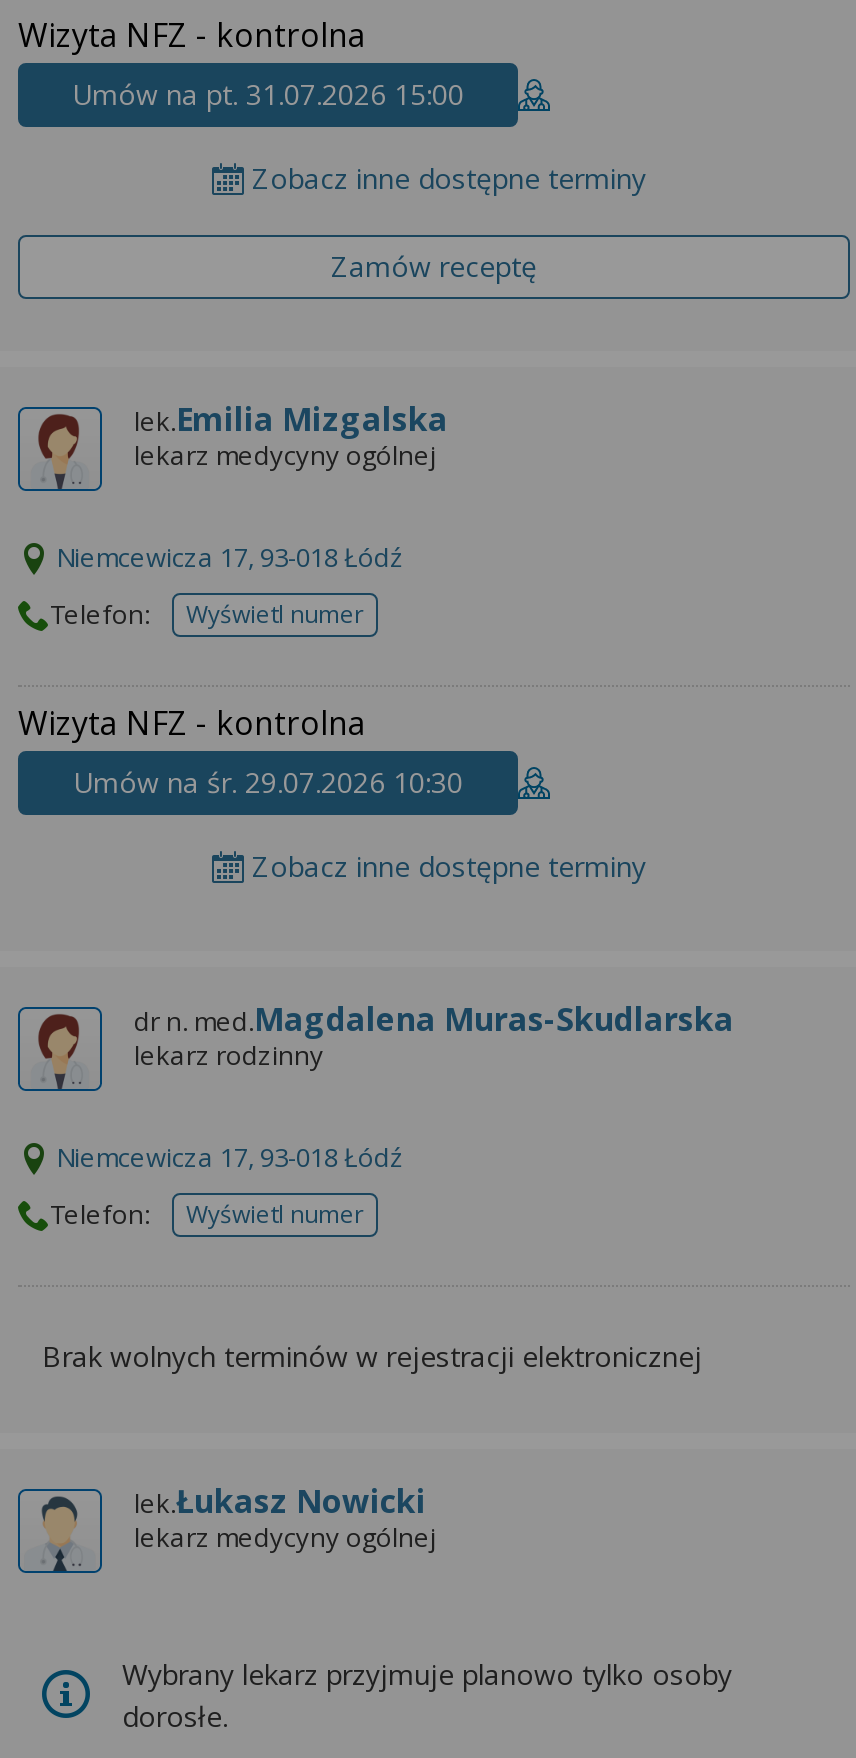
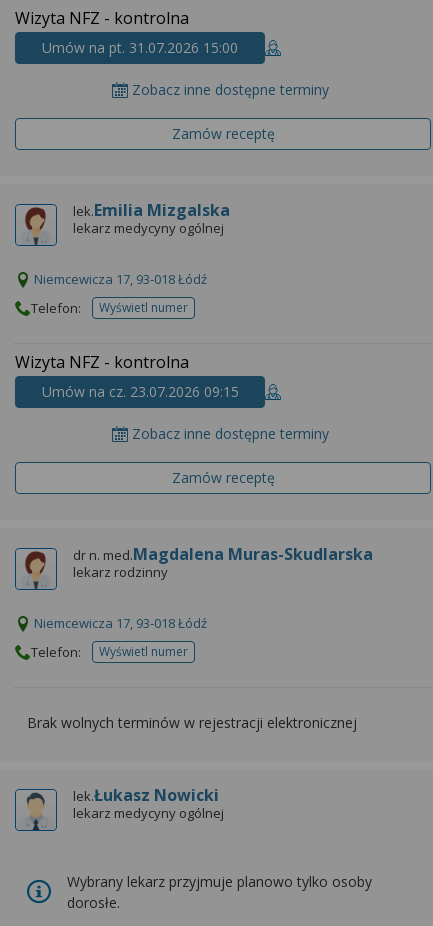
- Umów na śr. 29.07.2026 10:30
+ Umów na cz. 23.07.2026 09:15

+ Zamów receptę
